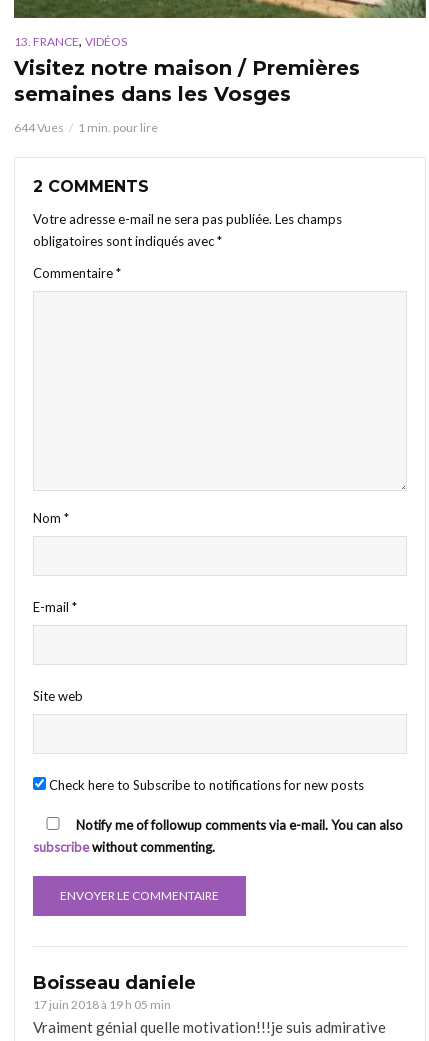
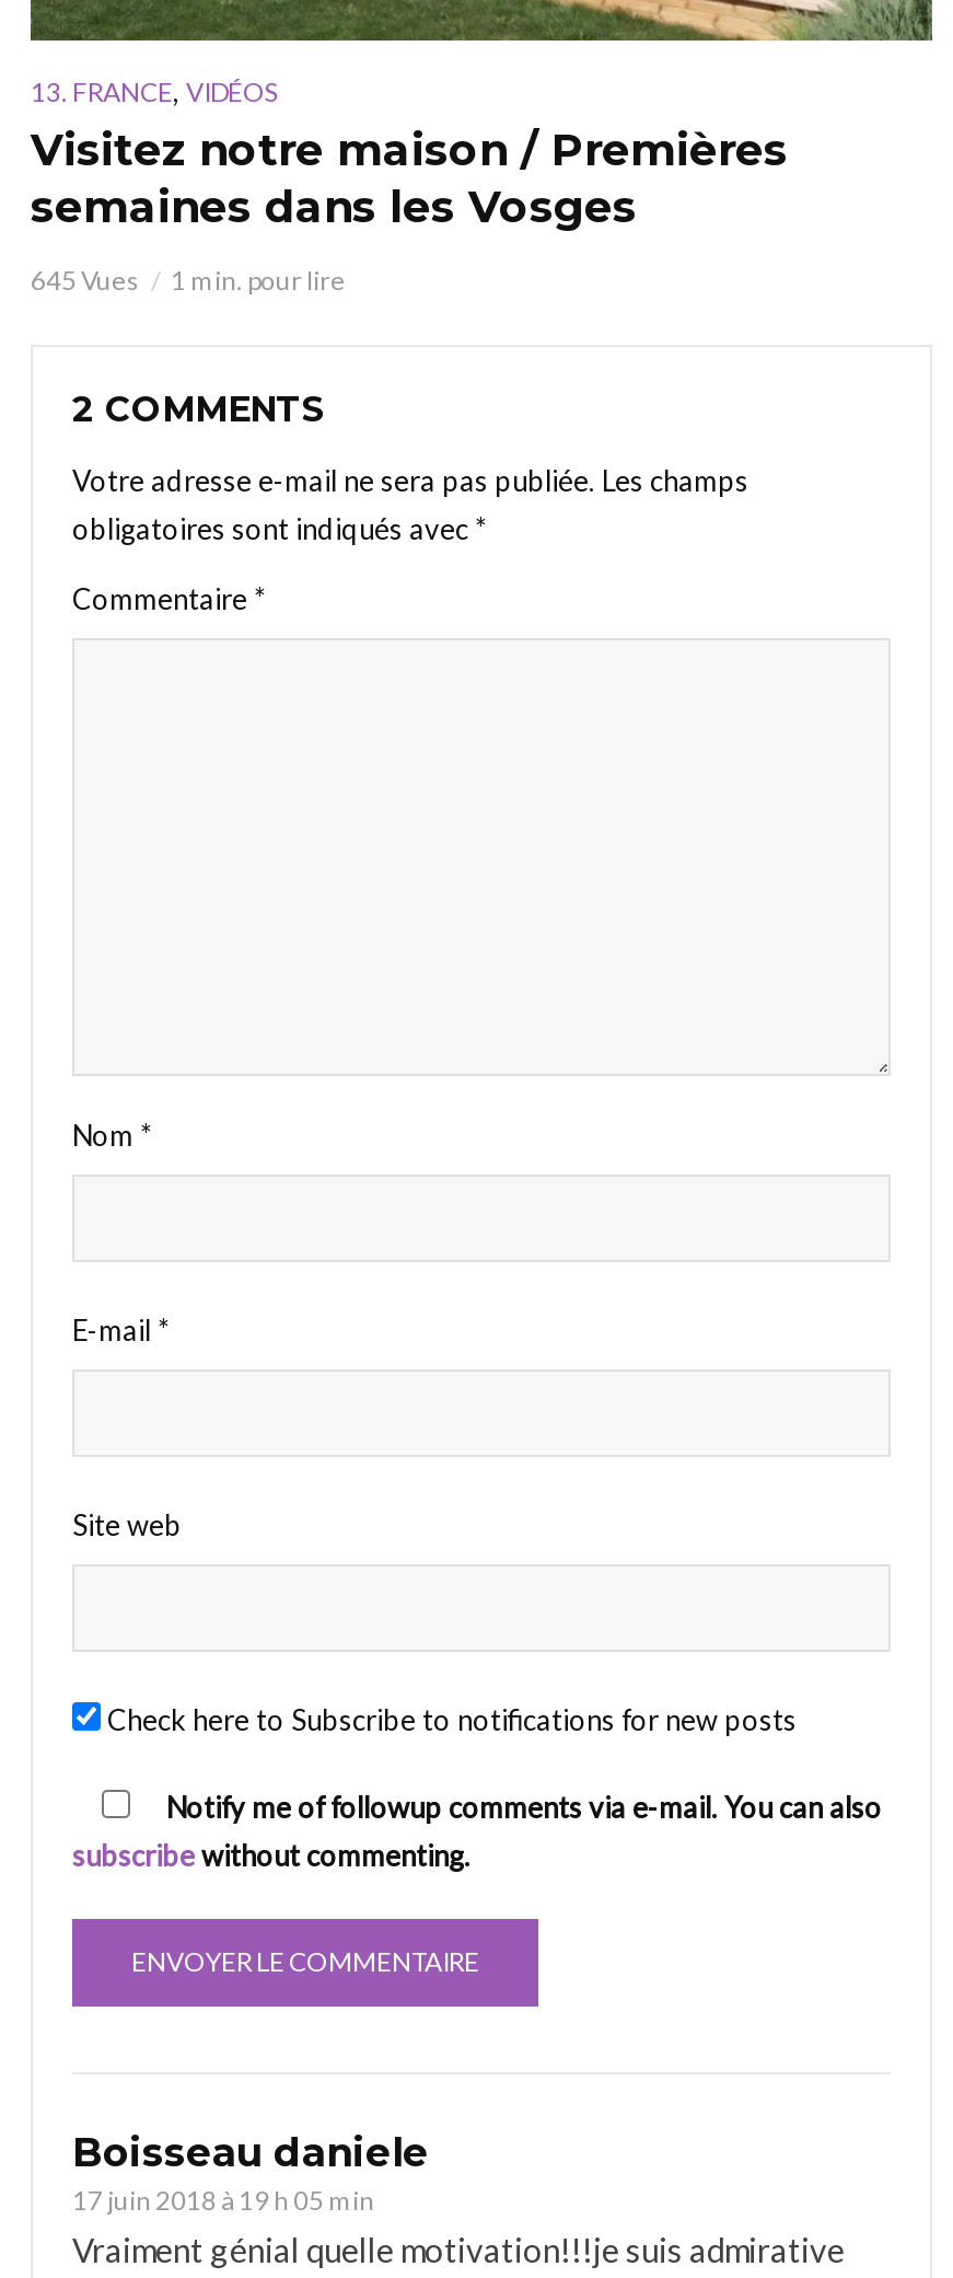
- 644 Vues 1 min. pour lire
+ 645 Vues 1 min. pour lire
